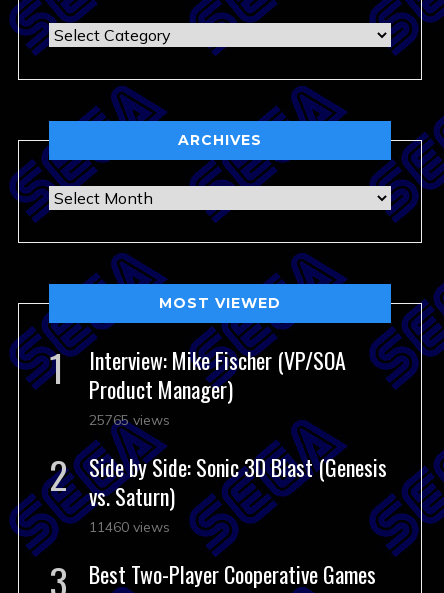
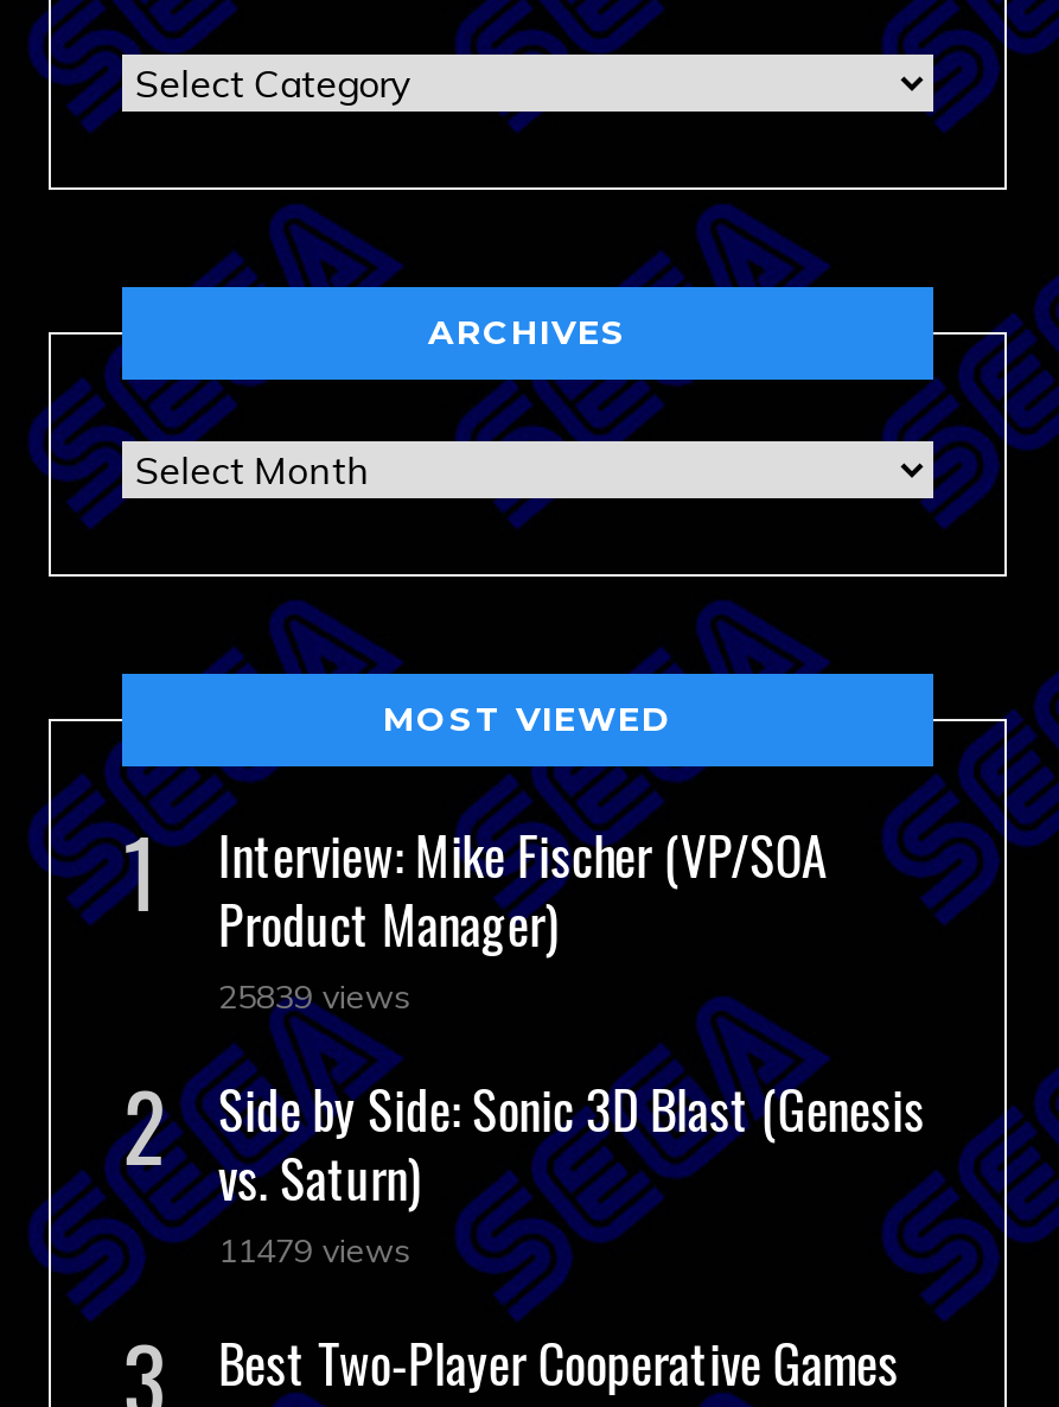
- 25765 views
+ 25839 views

- 11460 views
+ 11479 views
